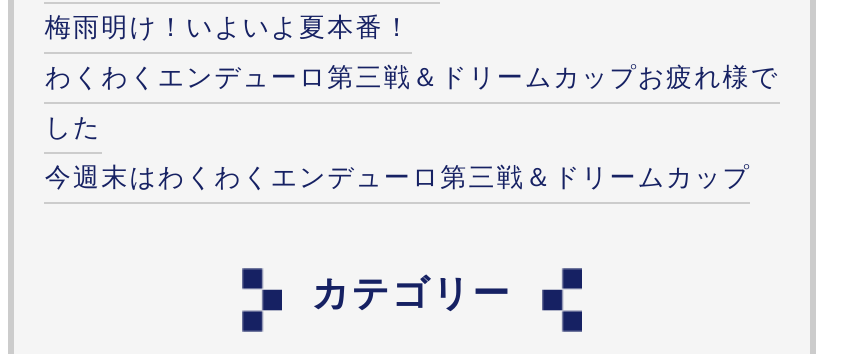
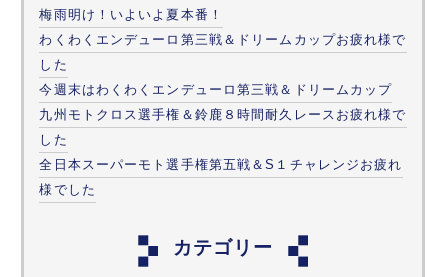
+ 九州モトクロス選手権＆鈴鹿８時間耐久レースお疲れ様で
+ した
+ 全日本スーパーモト選手権第五戦＆S１チャレンジお疲れ
+ 様でした
